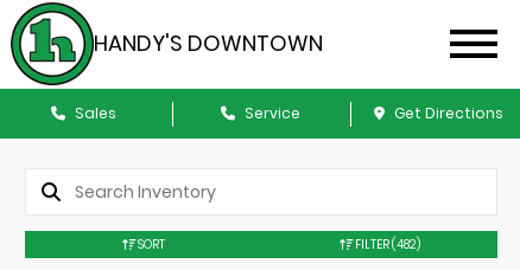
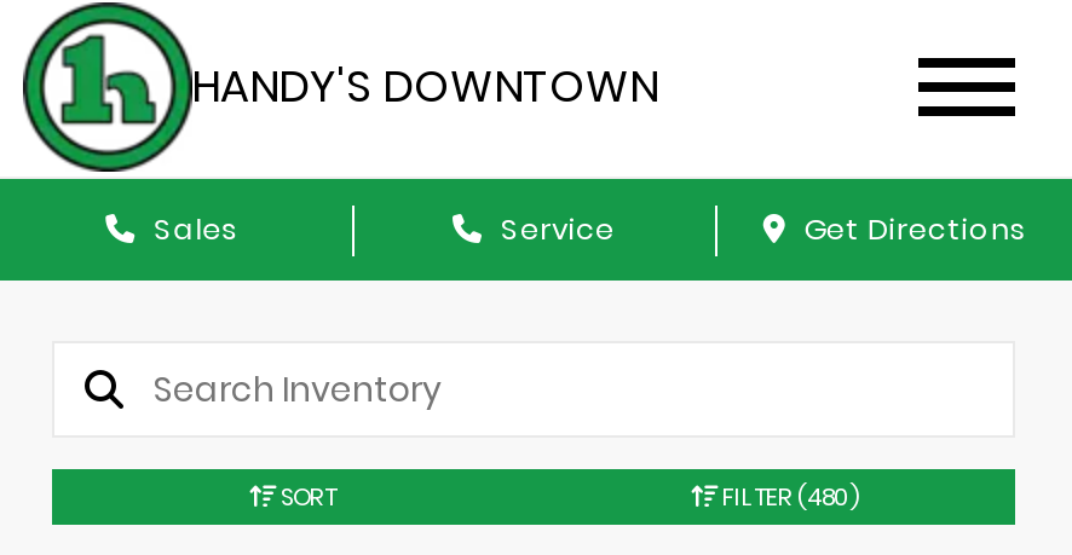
- FILTER (482)
+ FILTER (480)
